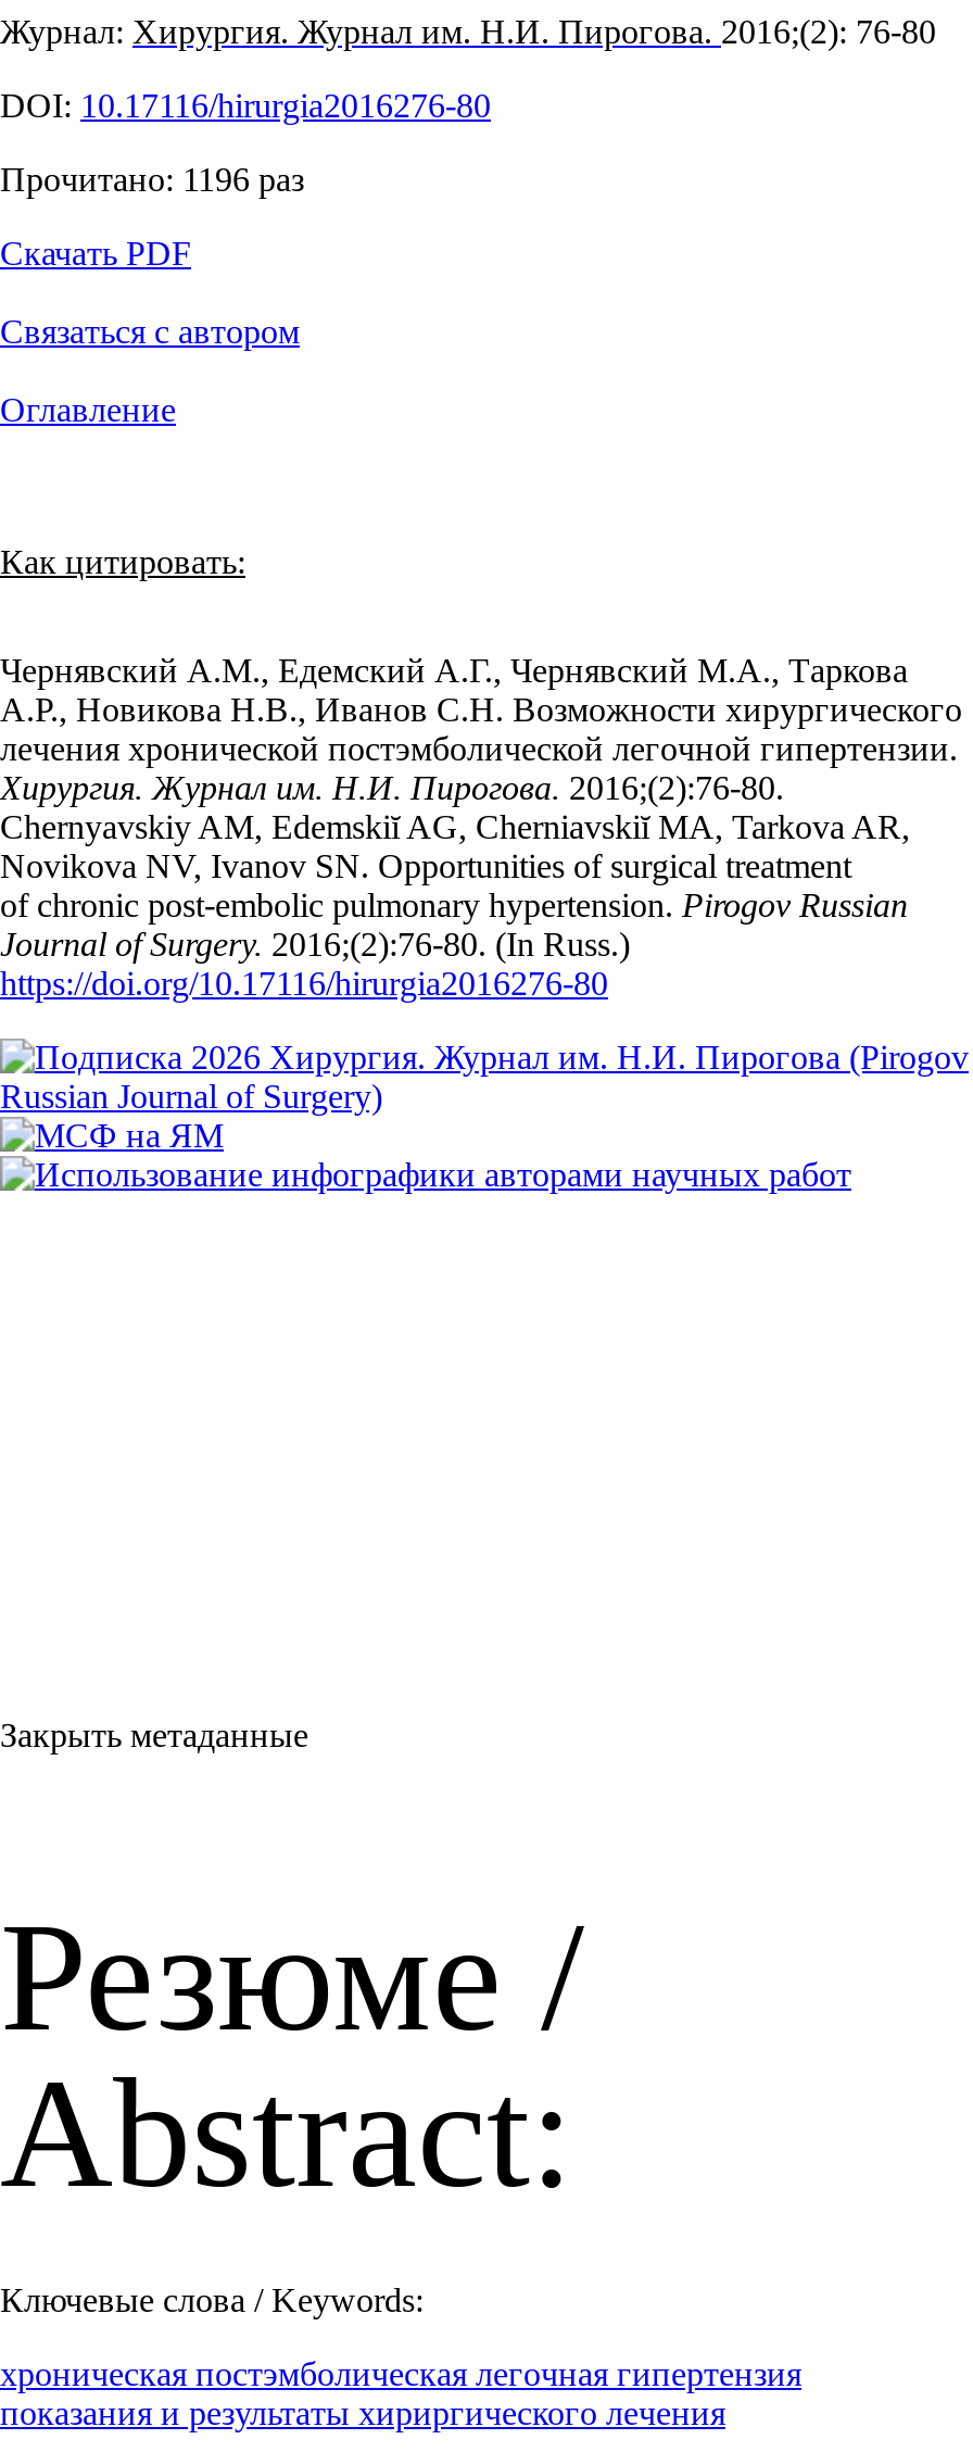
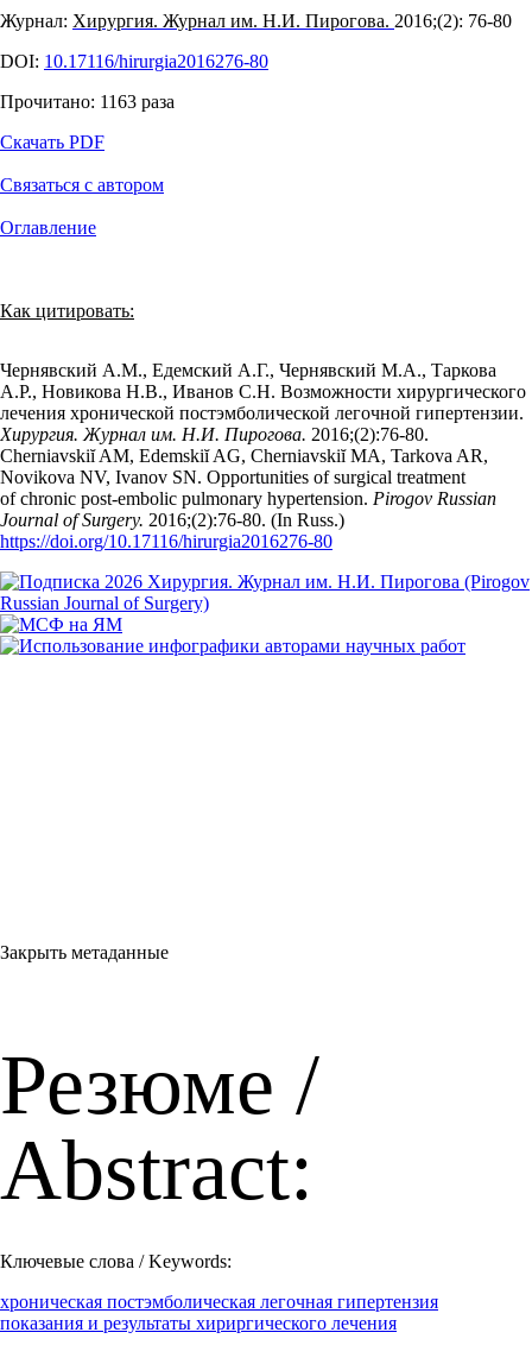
- Прочитано: 1196 раз
+ Прочитано: 1163 раза

- Chernyavskiy AM, Edemskiĭ AG, Cherniavskiĭ MA, Tarkova AR,
+ Cherniavskiĭ AM, Edemskiĭ AG, Cherniavskiĭ MA, Tarkova AR,
